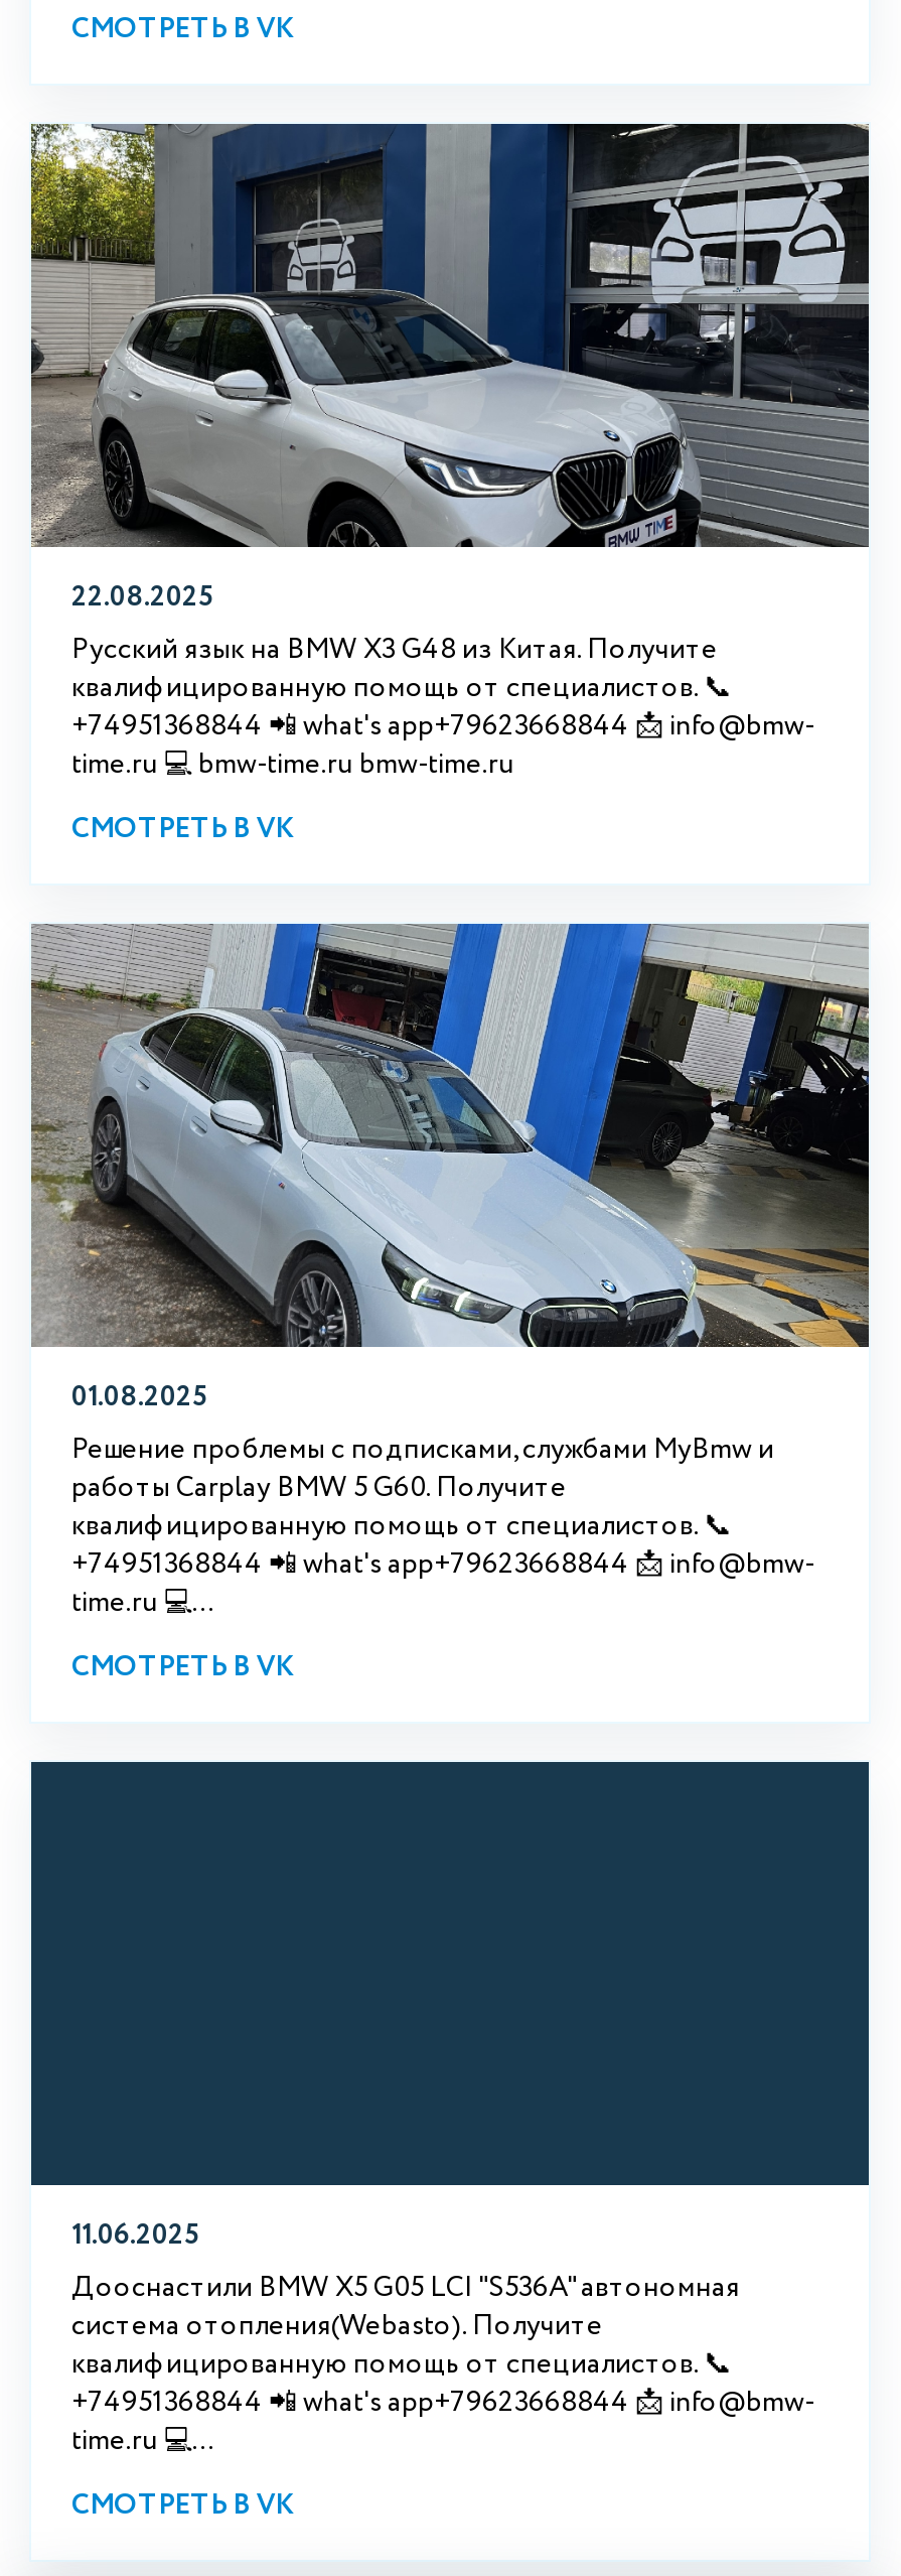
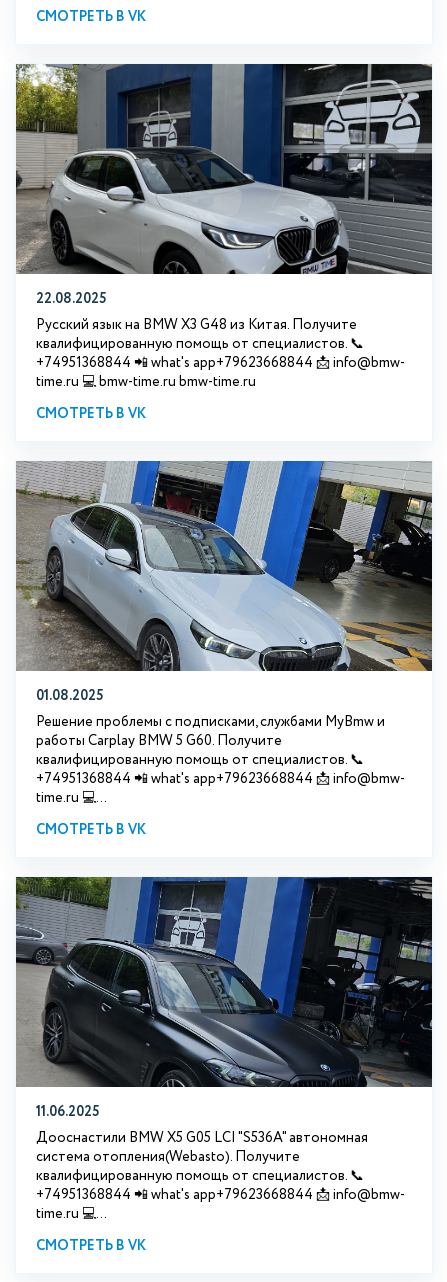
+ [image]
